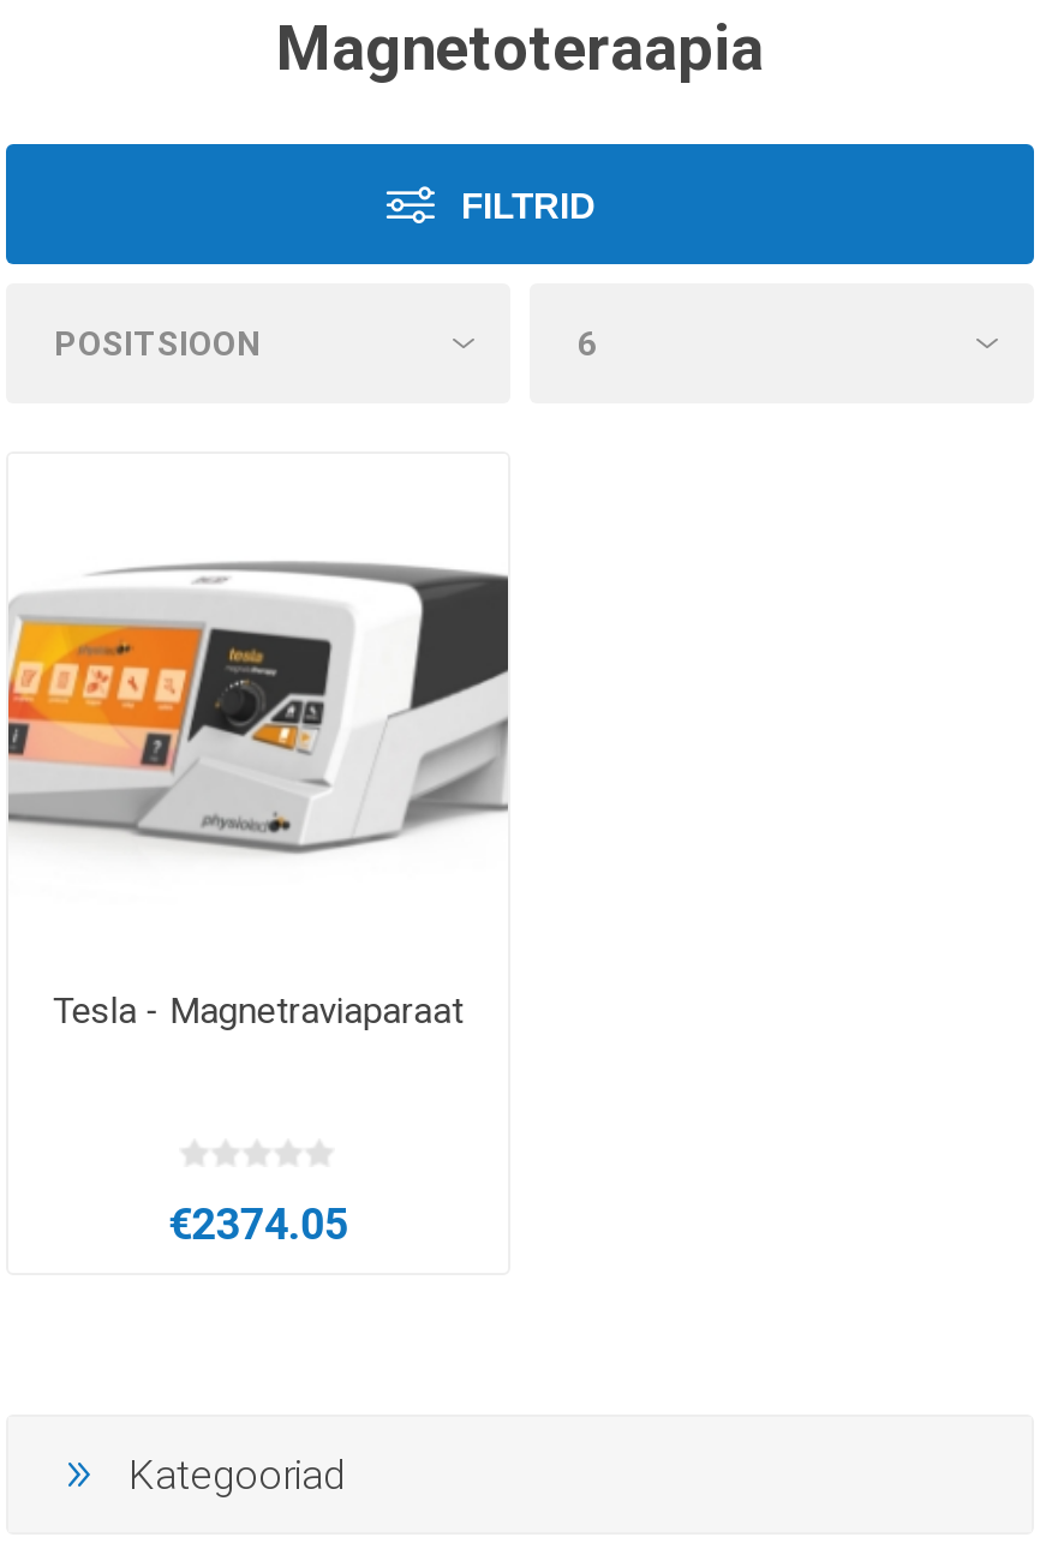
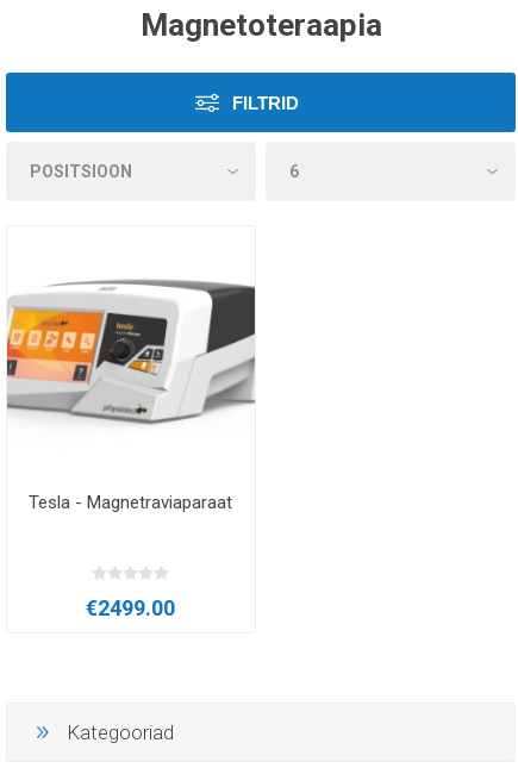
- €2374.05
+ €2499.00
